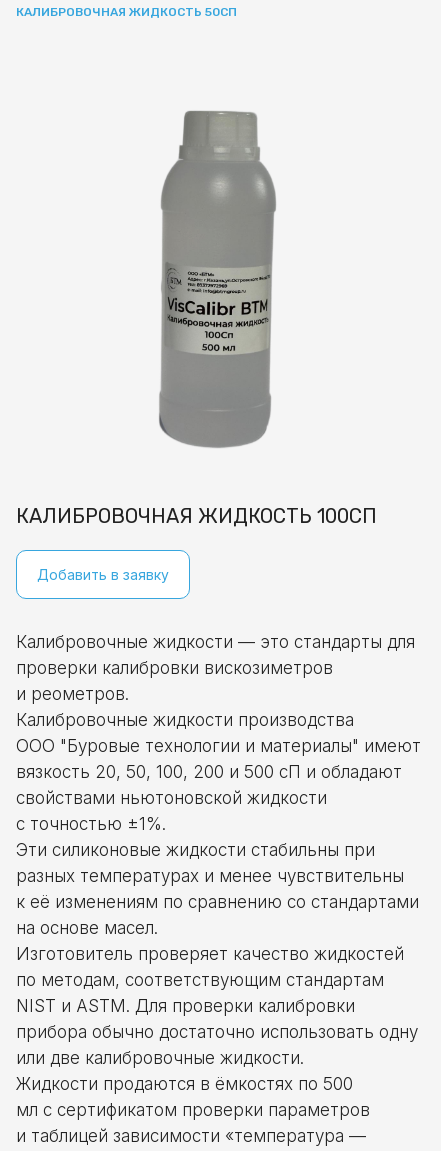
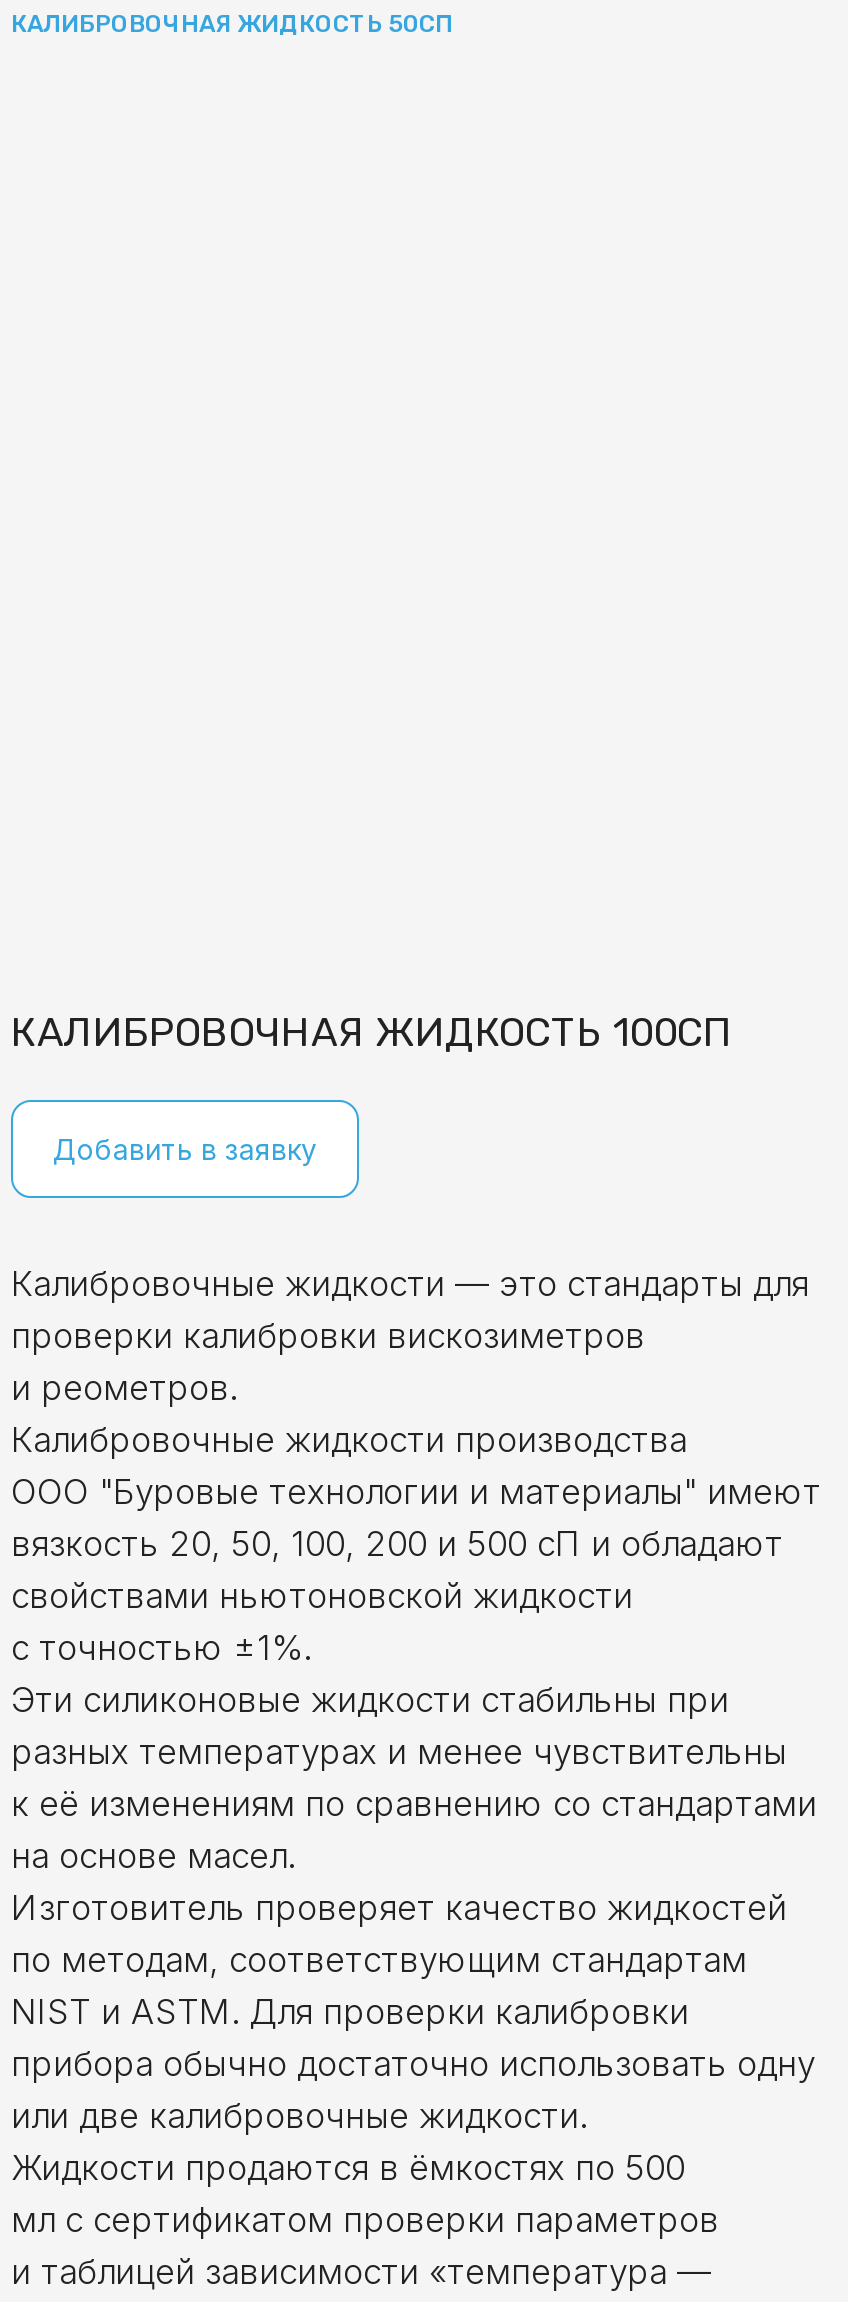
- [image]
